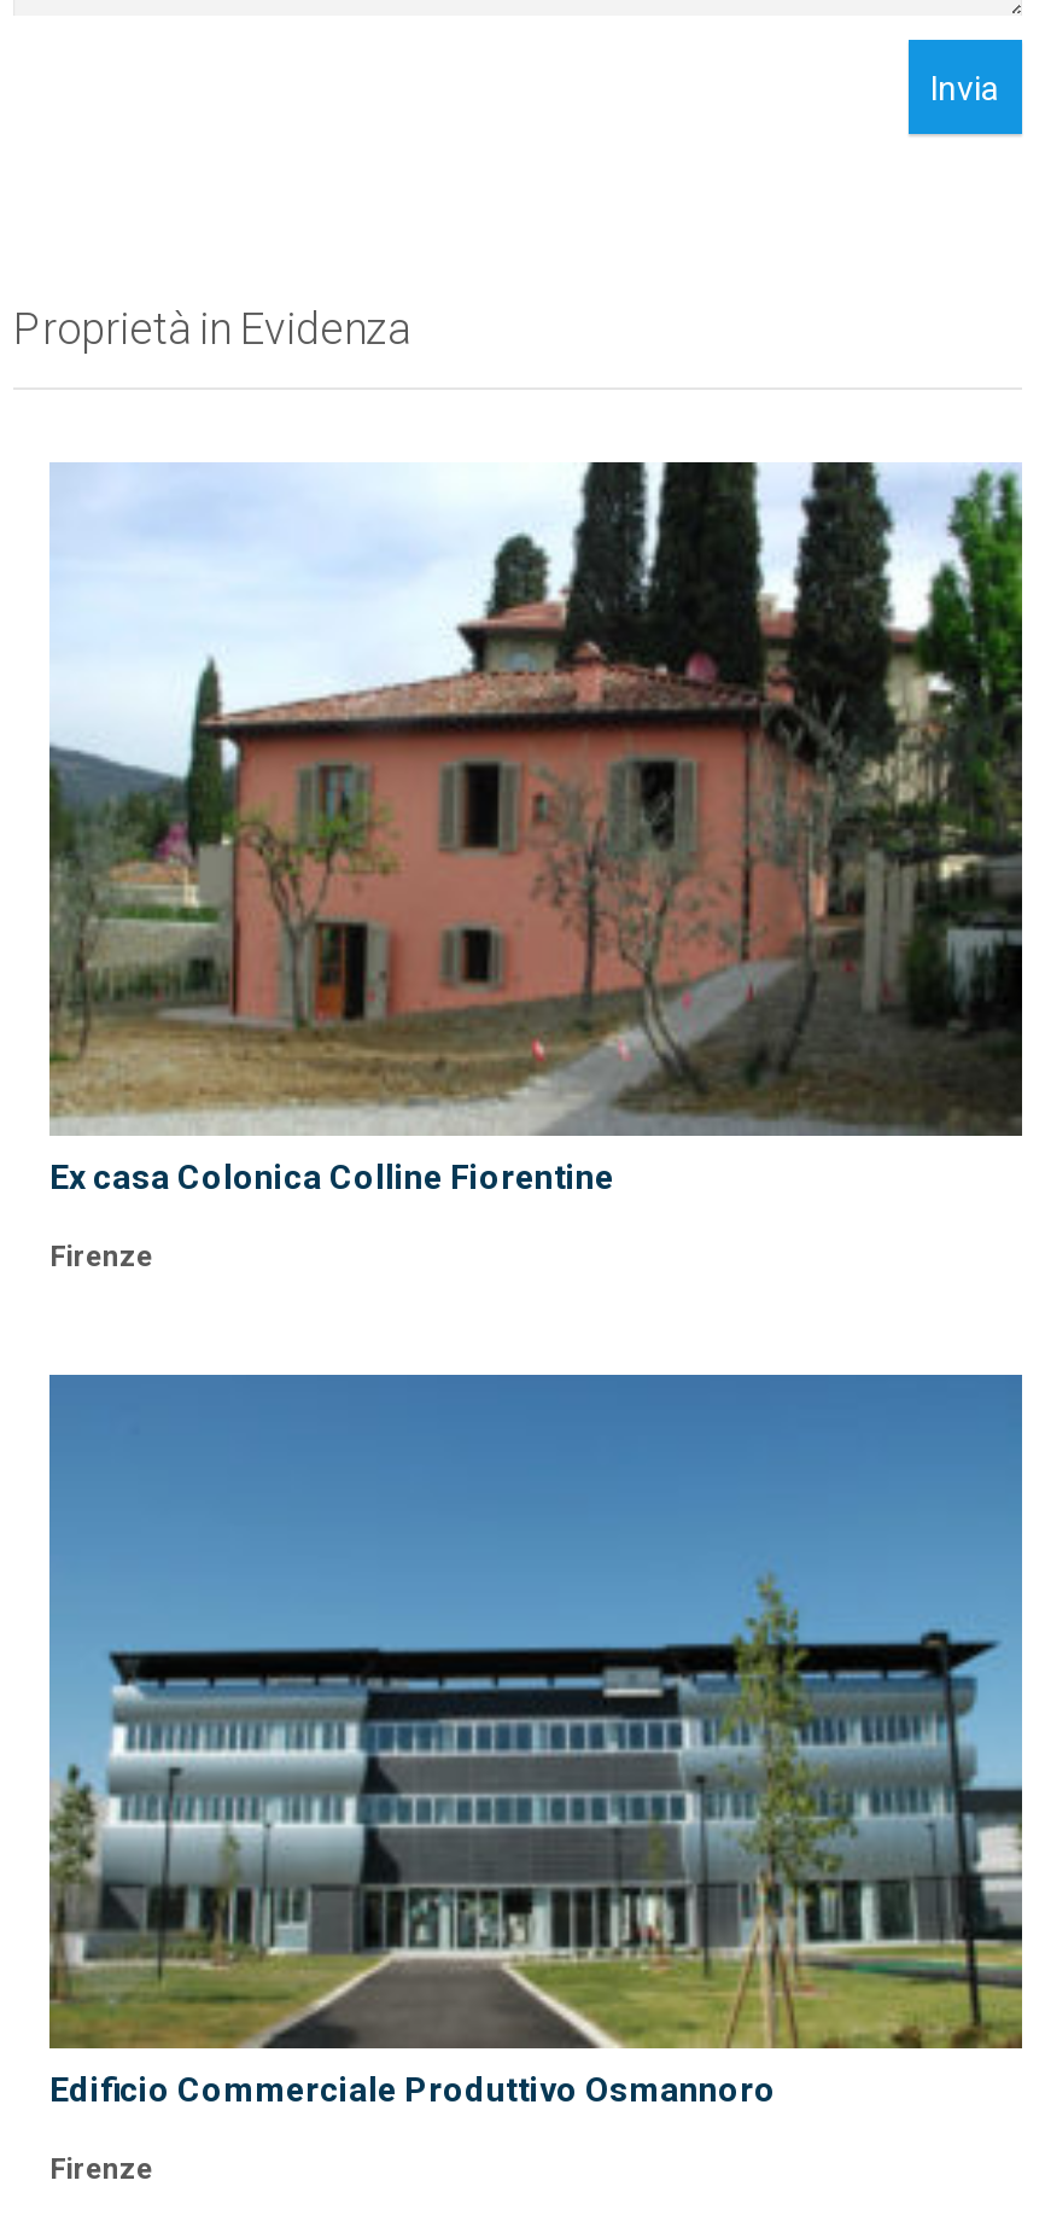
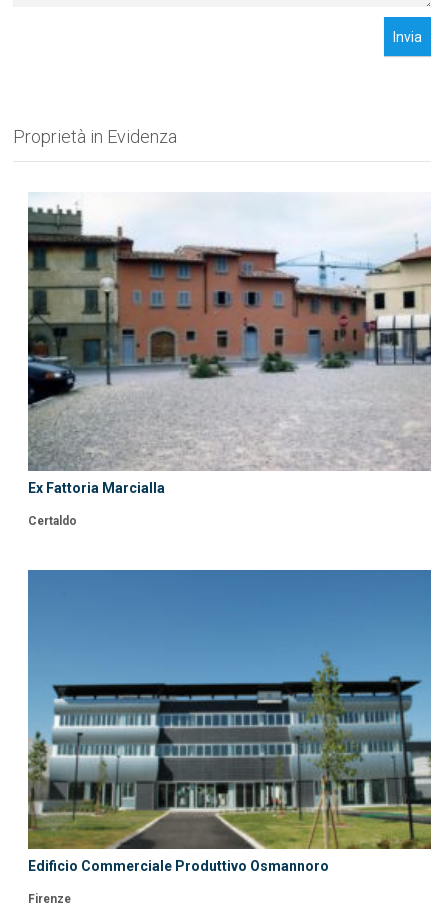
- [image]
- Ex casa Colonica Colline Fiorentine
+ [image]
+ Ex Fattoria Marcialla

- Firenze
+ Certaldo
